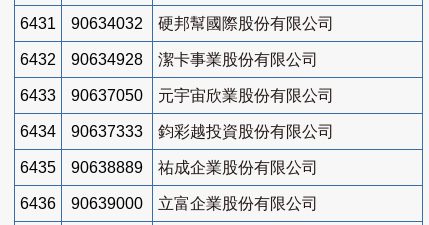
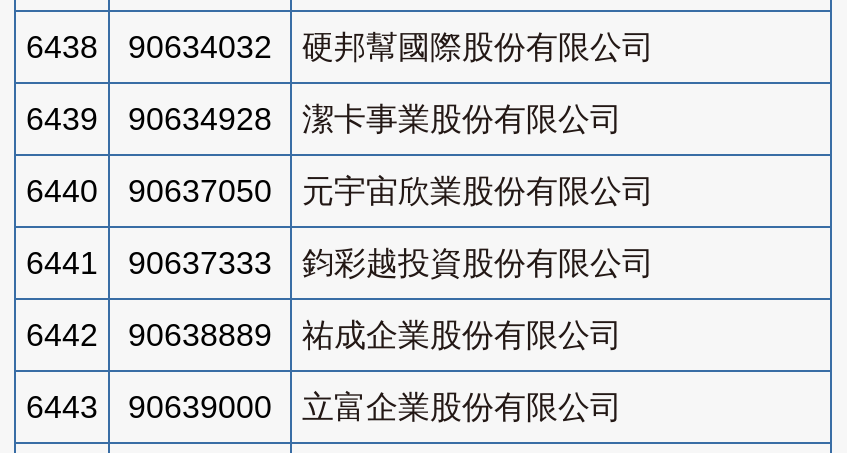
- 6431 90634032 硬邦幫國際股份有限公司
+ 6438 90634032 硬邦幫國際股份有限公司

- 6432 90634928 潔卡事業股份有限公司
+ 6439 90634928 潔卡事業股份有限公司

- 6433 90637050 元宇宙欣業股份有限公司
+ 6440 90637050 元宇宙欣業股份有限公司

- 6434 90637333 鈞彩越投資股份有限公司
+ 6441 90637333 鈞彩越投資股份有限公司

- 6435 90638889 祐成企業股份有限公司
+ 6442 90638889 祐成企業股份有限公司

- 6436 90639000 立富企業股份有限公司
+ 6443 90639000 立富企業股份有限公司
